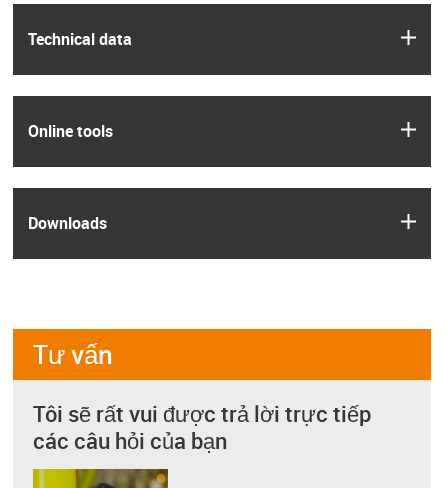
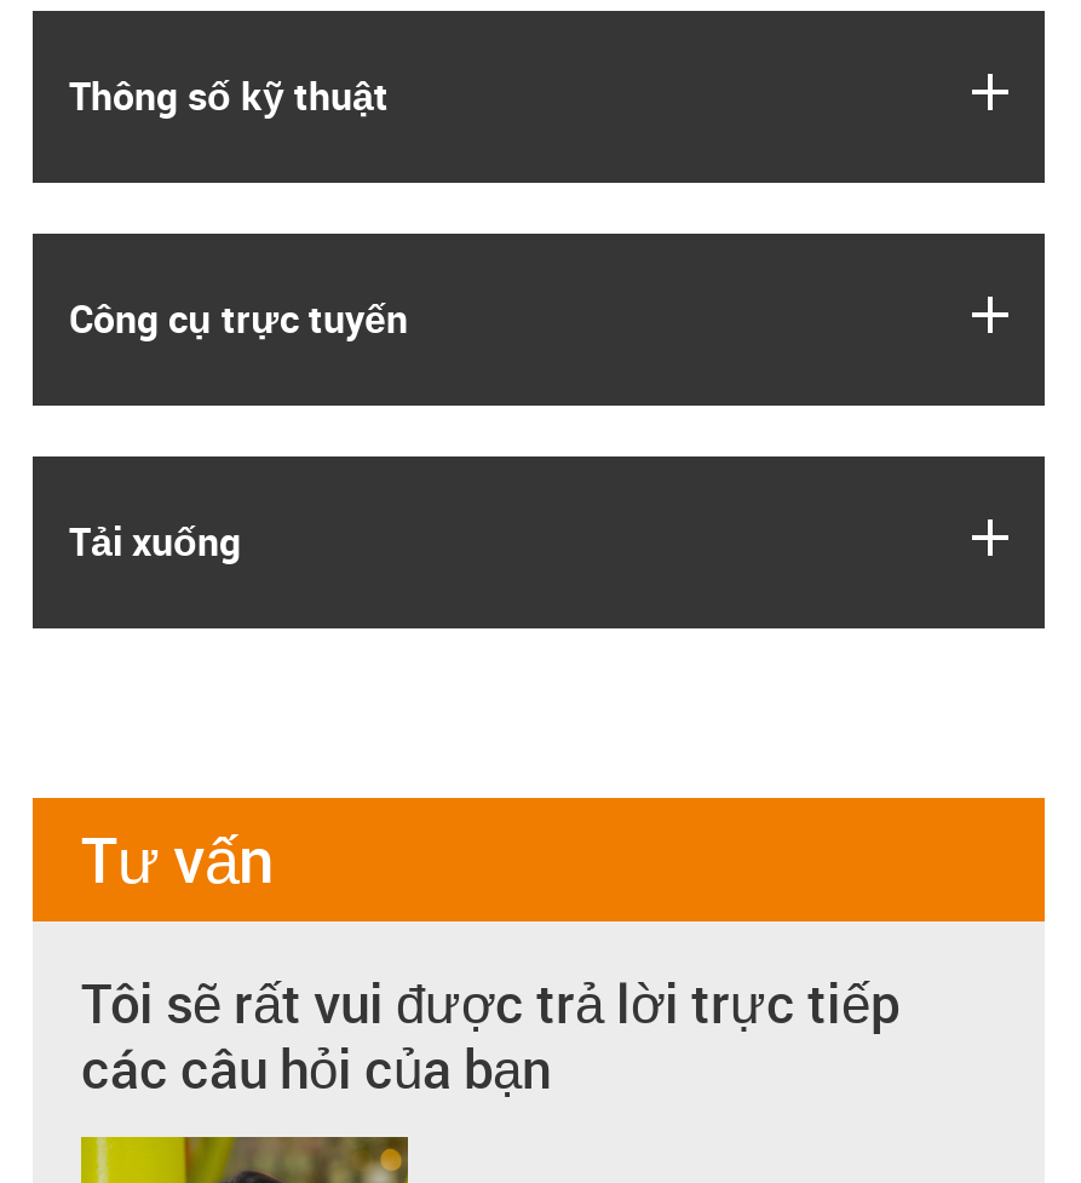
- Technical data
+ Thông số kỹ thuật

- Online tools
+ Công cụ trực tuyến

- Downloads
+ Tải xuống
